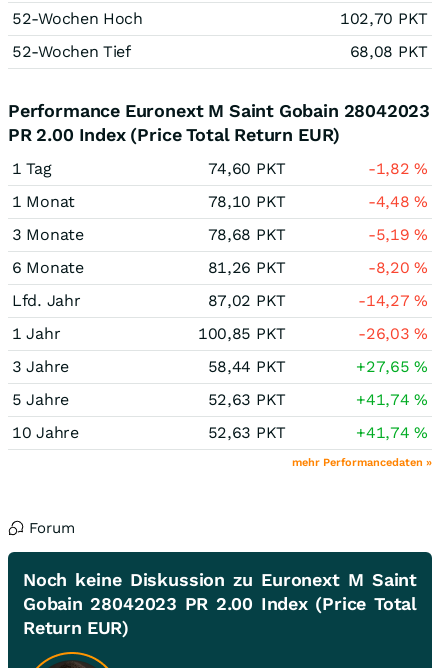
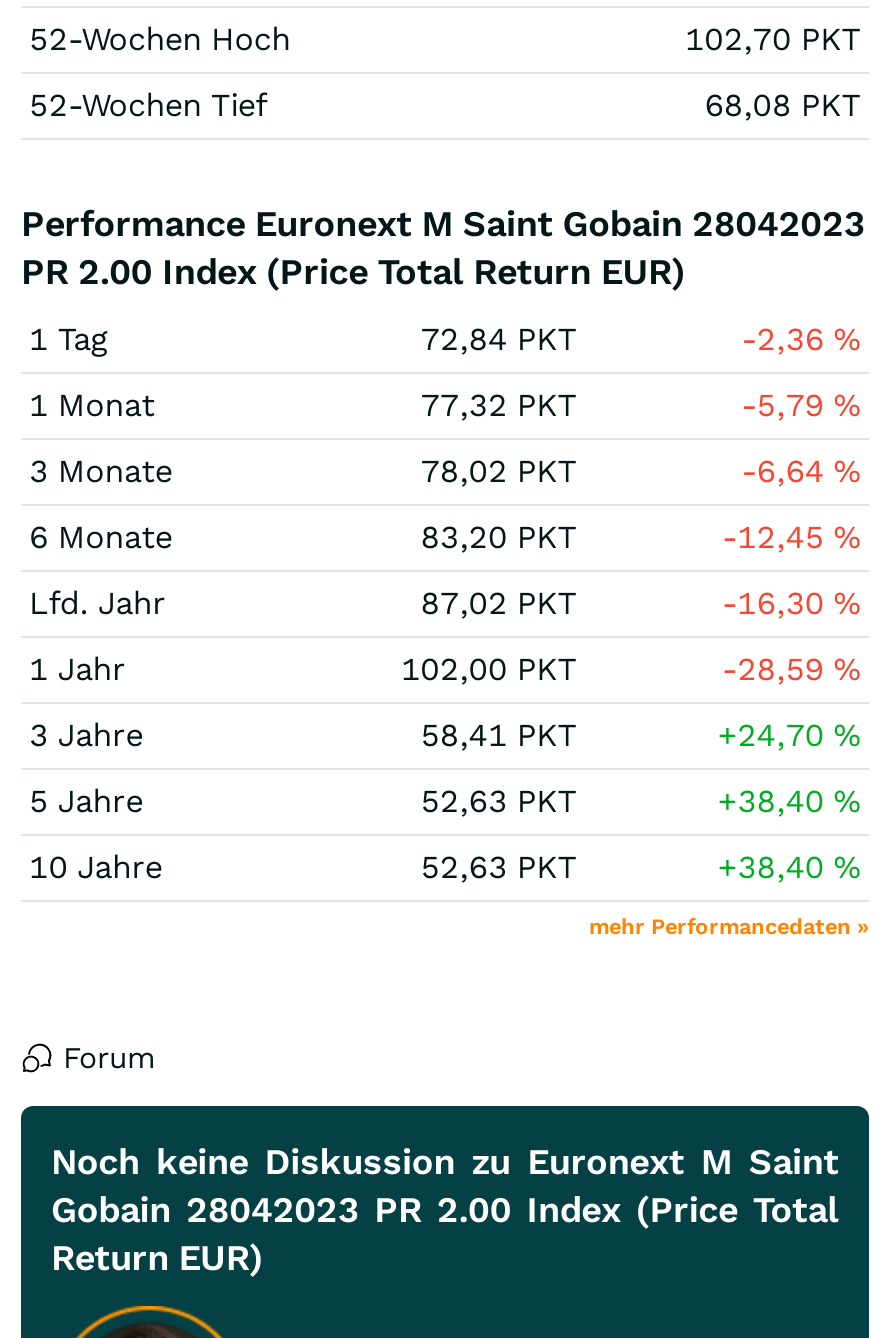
- 74,60 PKT
+ 72,84 PKT

- -1,82%
+ -2,36%

- 78,10 PKT
+ 77,32 PKT

- -4,48%
+ -5,79%

- 78,68 PKT
+ 78,02 PKT

- -5,19%
+ -6,64%

- 81,26 PKT
+ 83,20 PKT

- -8,20%
+ -12,45%

- -14,27%
+ -16,30%

- 100,85 PKT
+ 102,00 PKT

- -26,03%
+ -28,59%

- 58,44 PKT
+ 58,41 PKT

- +27,65%
+ +24,70%

- +41,74%
+ +38,40%

- +41,74%
+ +38,40%
